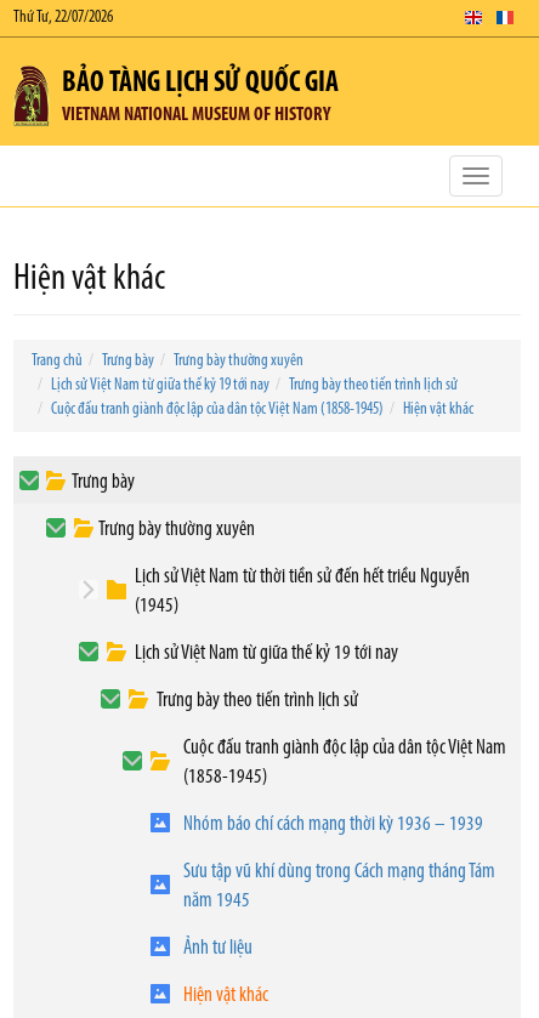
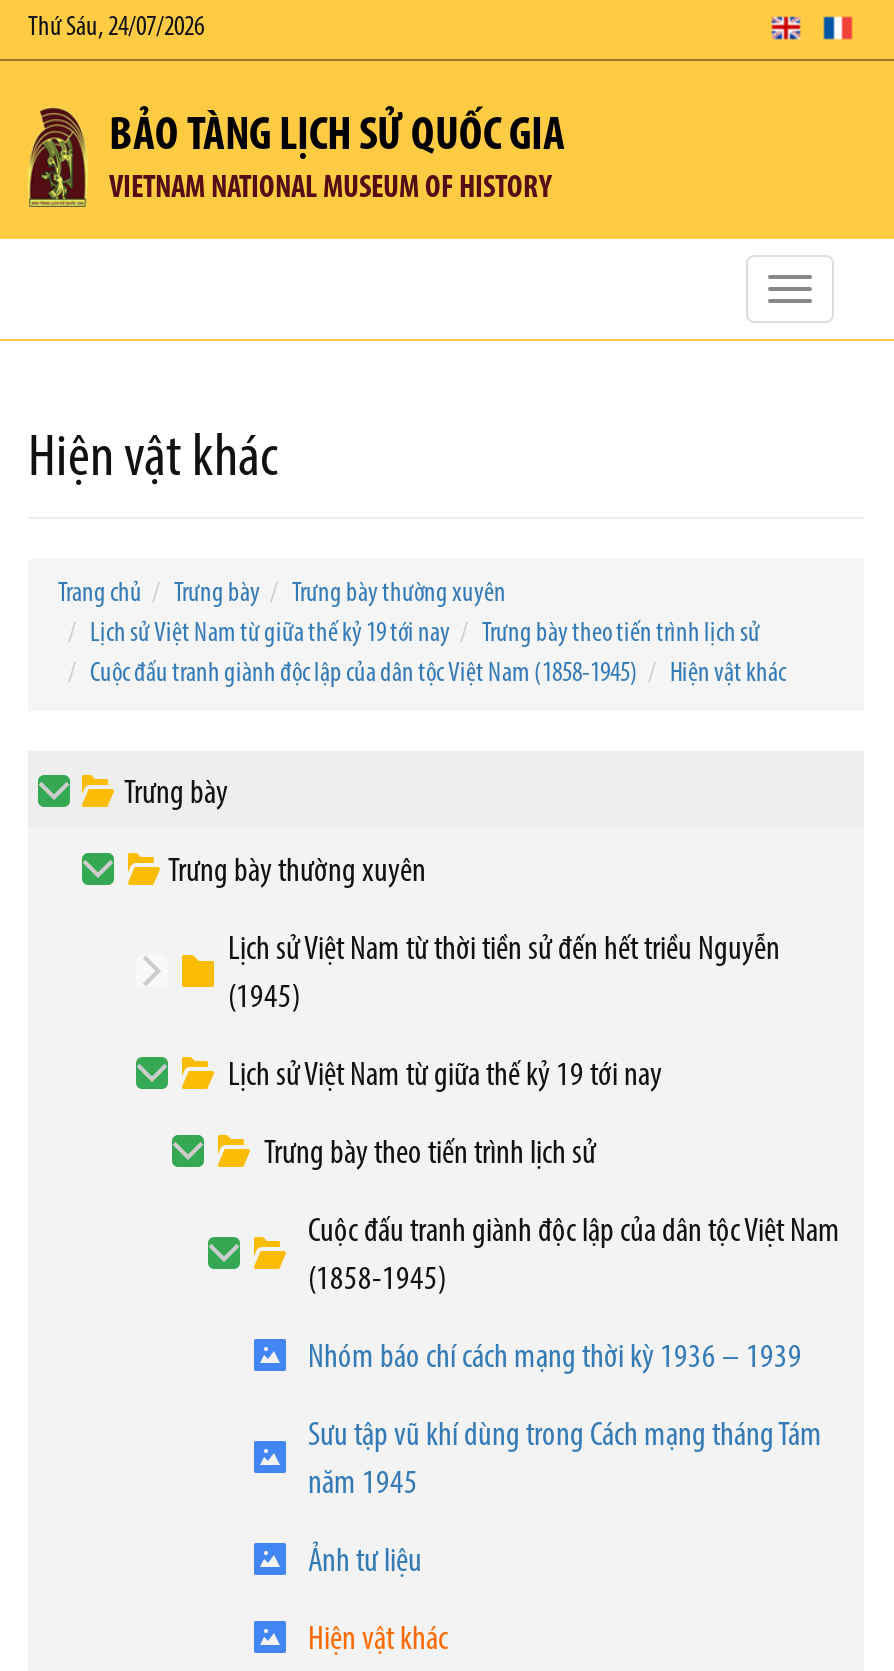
- Thứ Tư, 22/07/2026
+ Thứ Sáu, 24/07/2026
